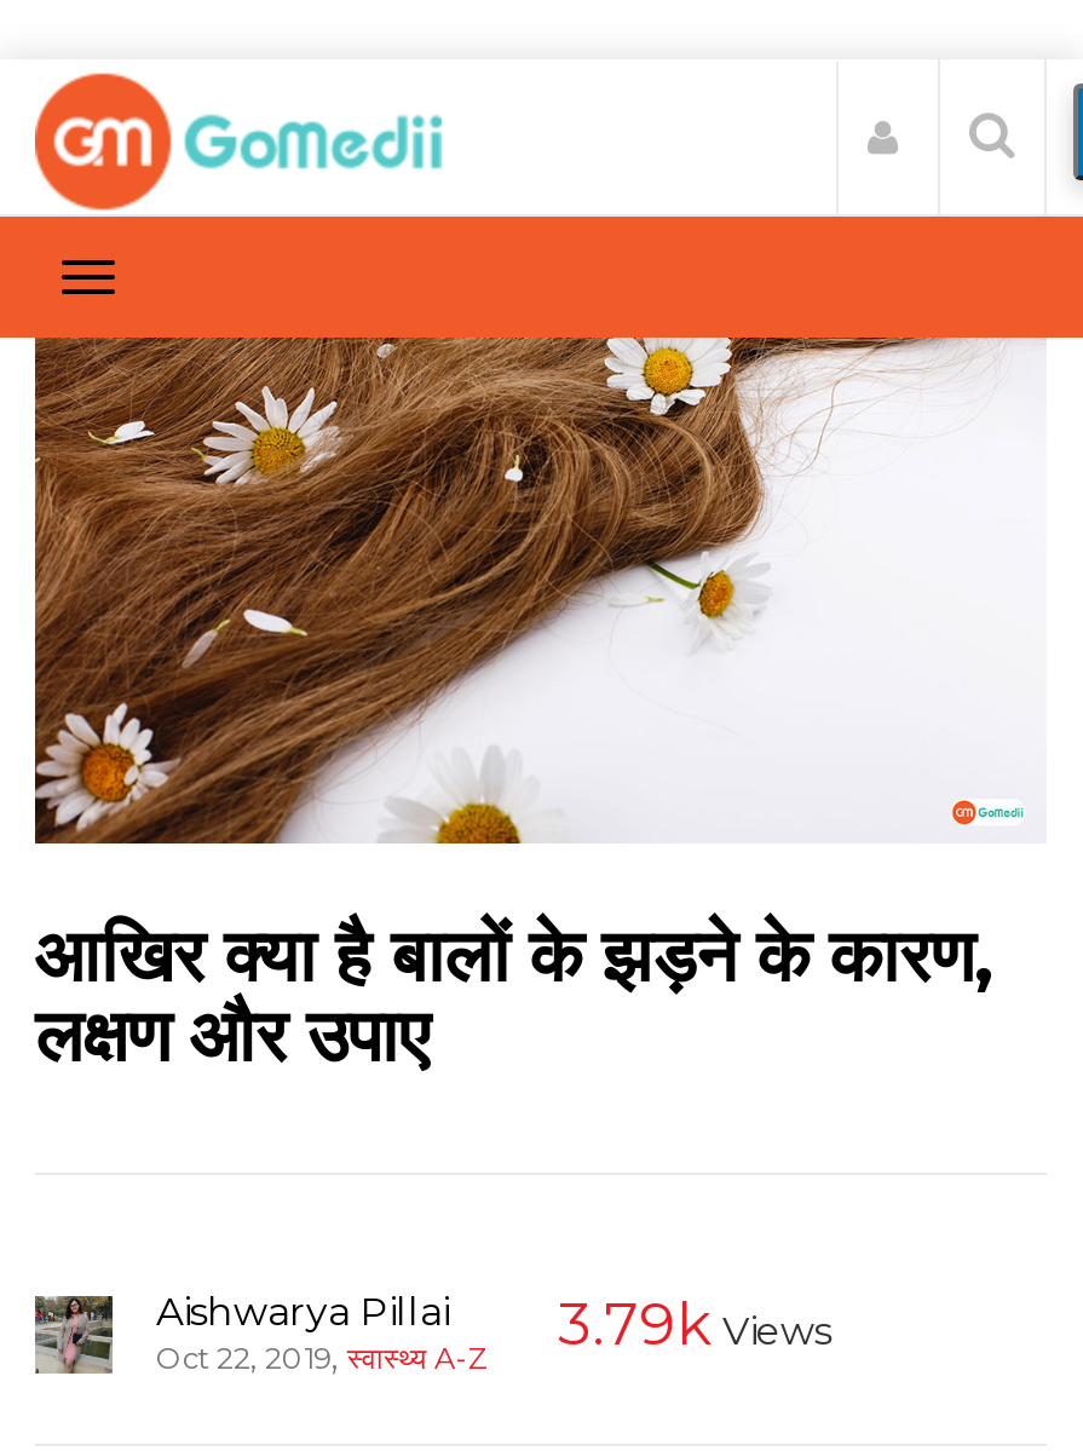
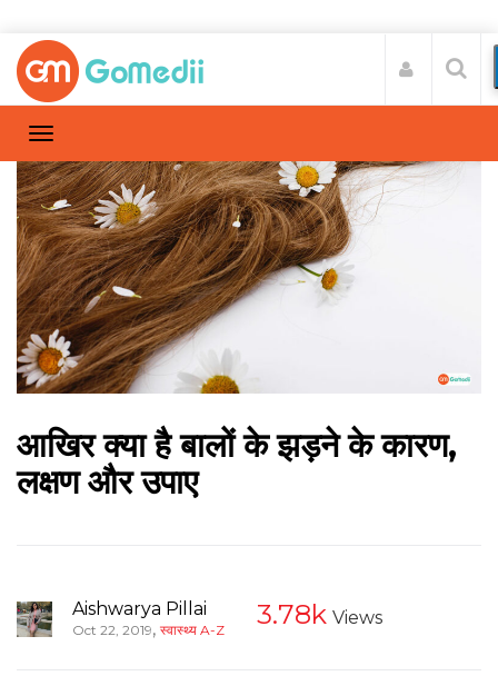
- Oct 22, 2019, स्वास्थ्य A-Z 3.79k Views
+ Oct 22, 2019, स्वास्थ्य A-Z 3.78k Views
